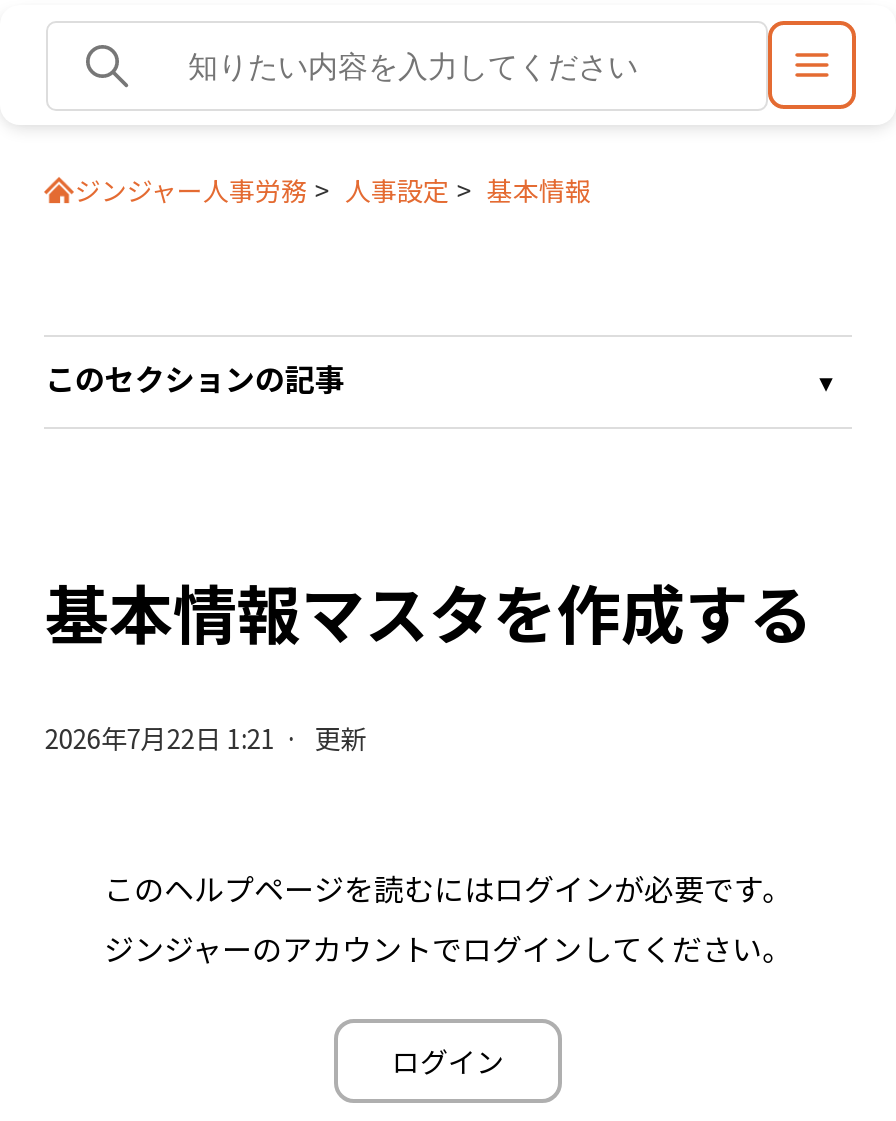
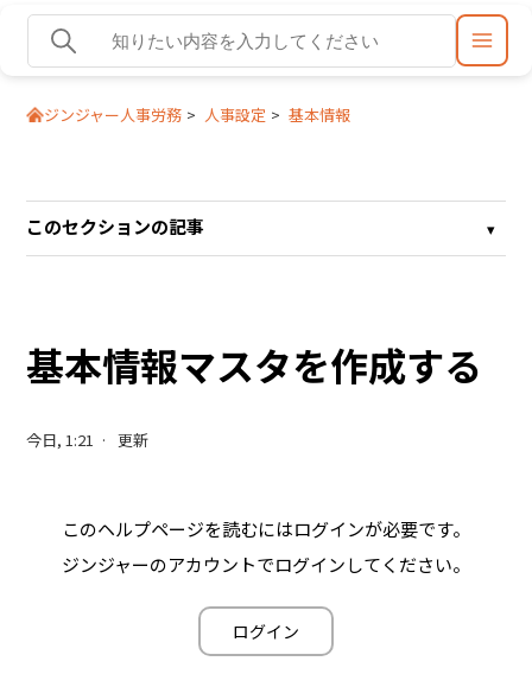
- 2026年7月22日 1:21 更新
+ 今日, 1:21 更新
